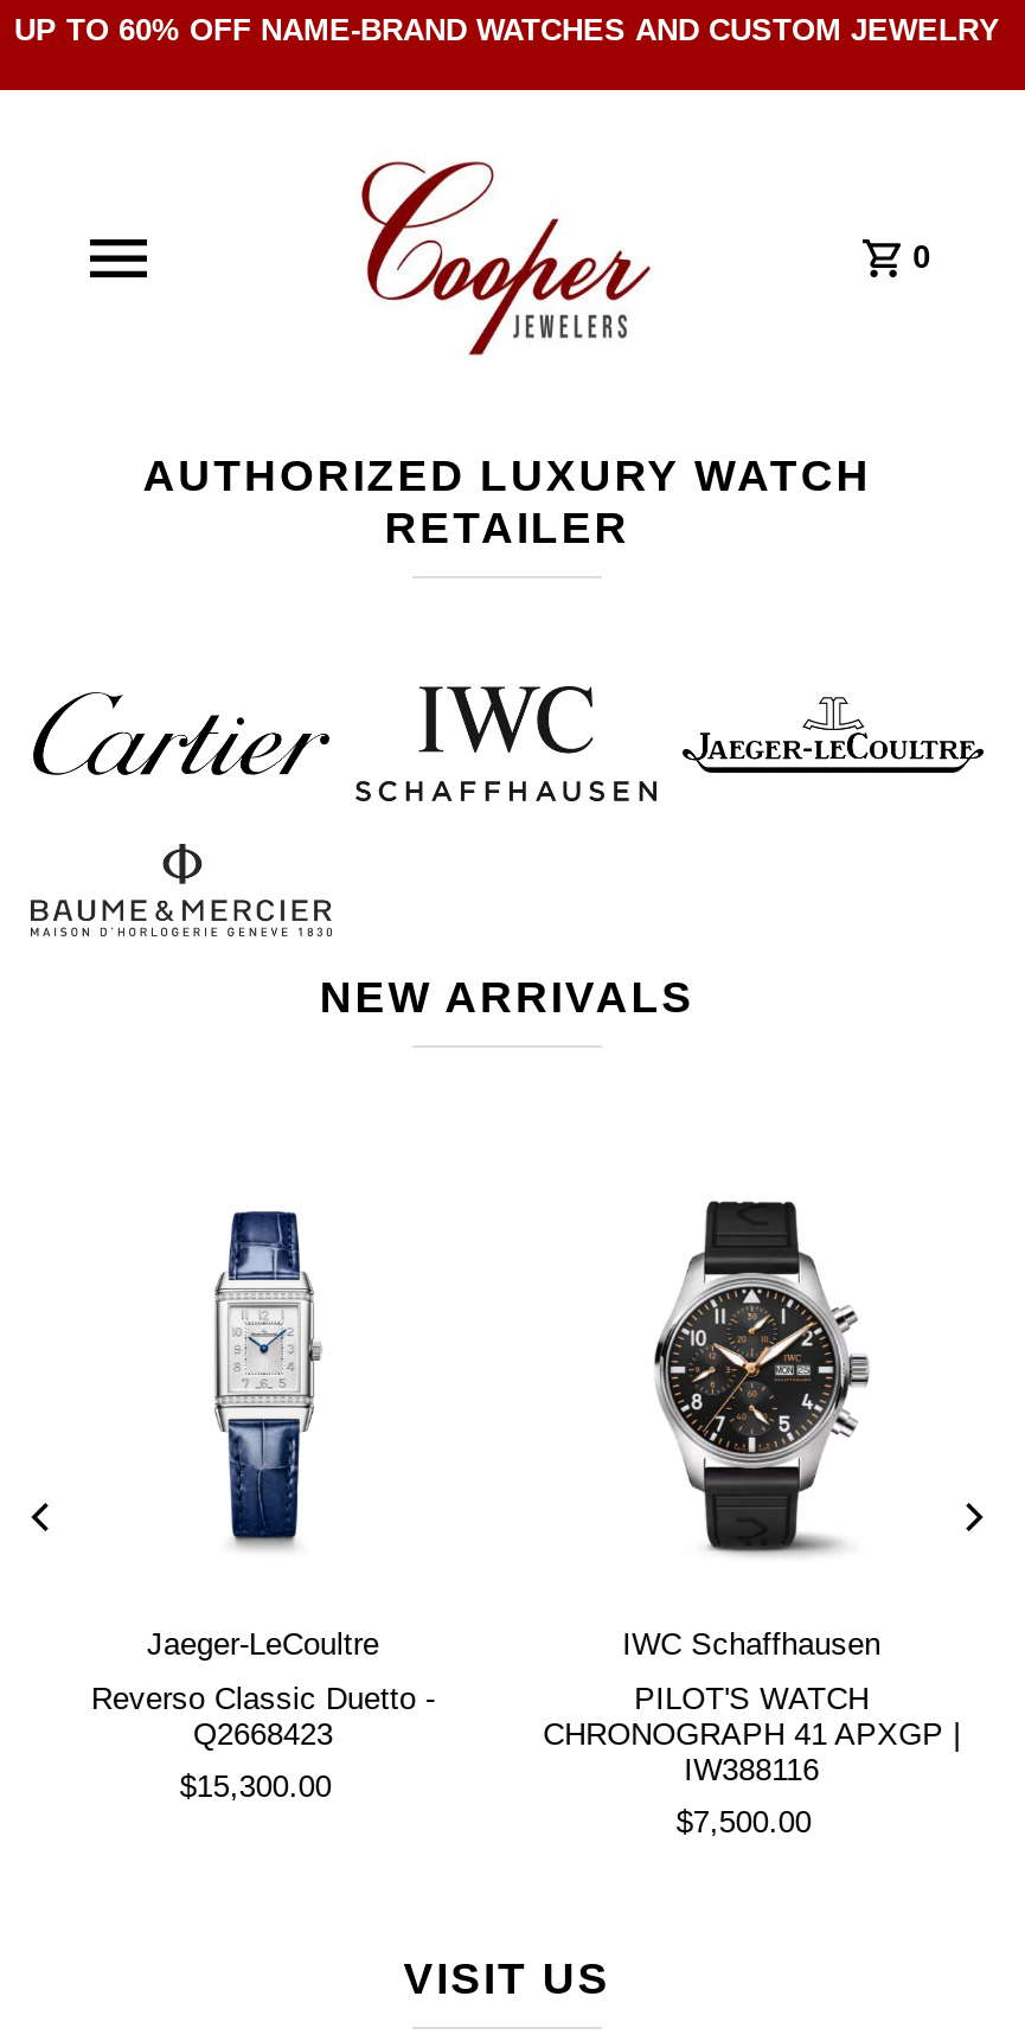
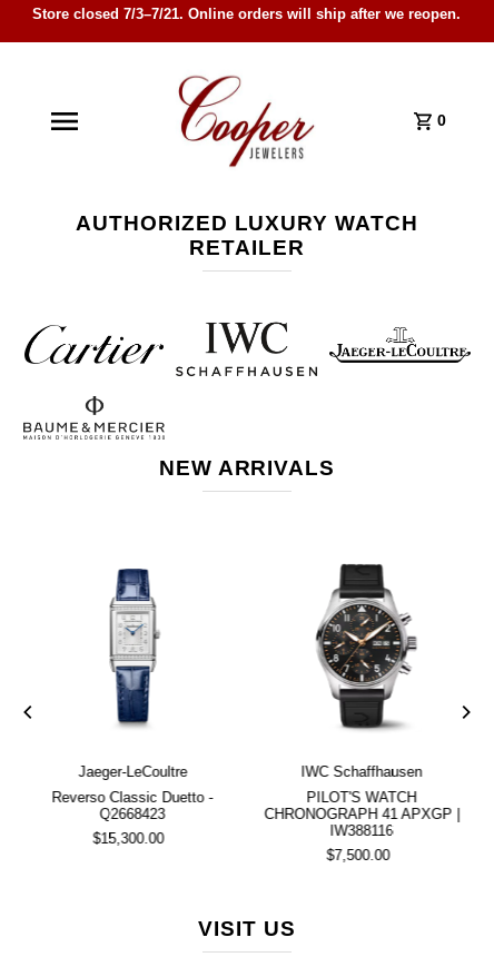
- UP TO 60% OFF NAME-BRAND WATCHES AND CUSTOM JEWELRY
+ Store closed 7/3–7/21. Online orders will ship after we reopen.
